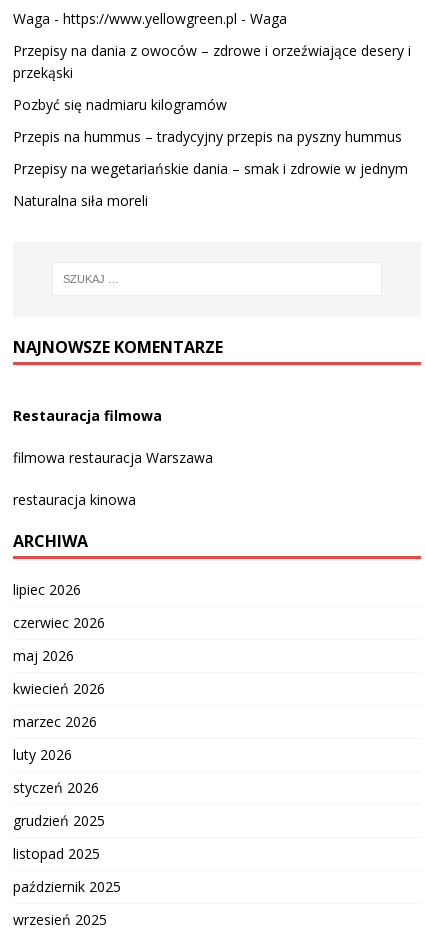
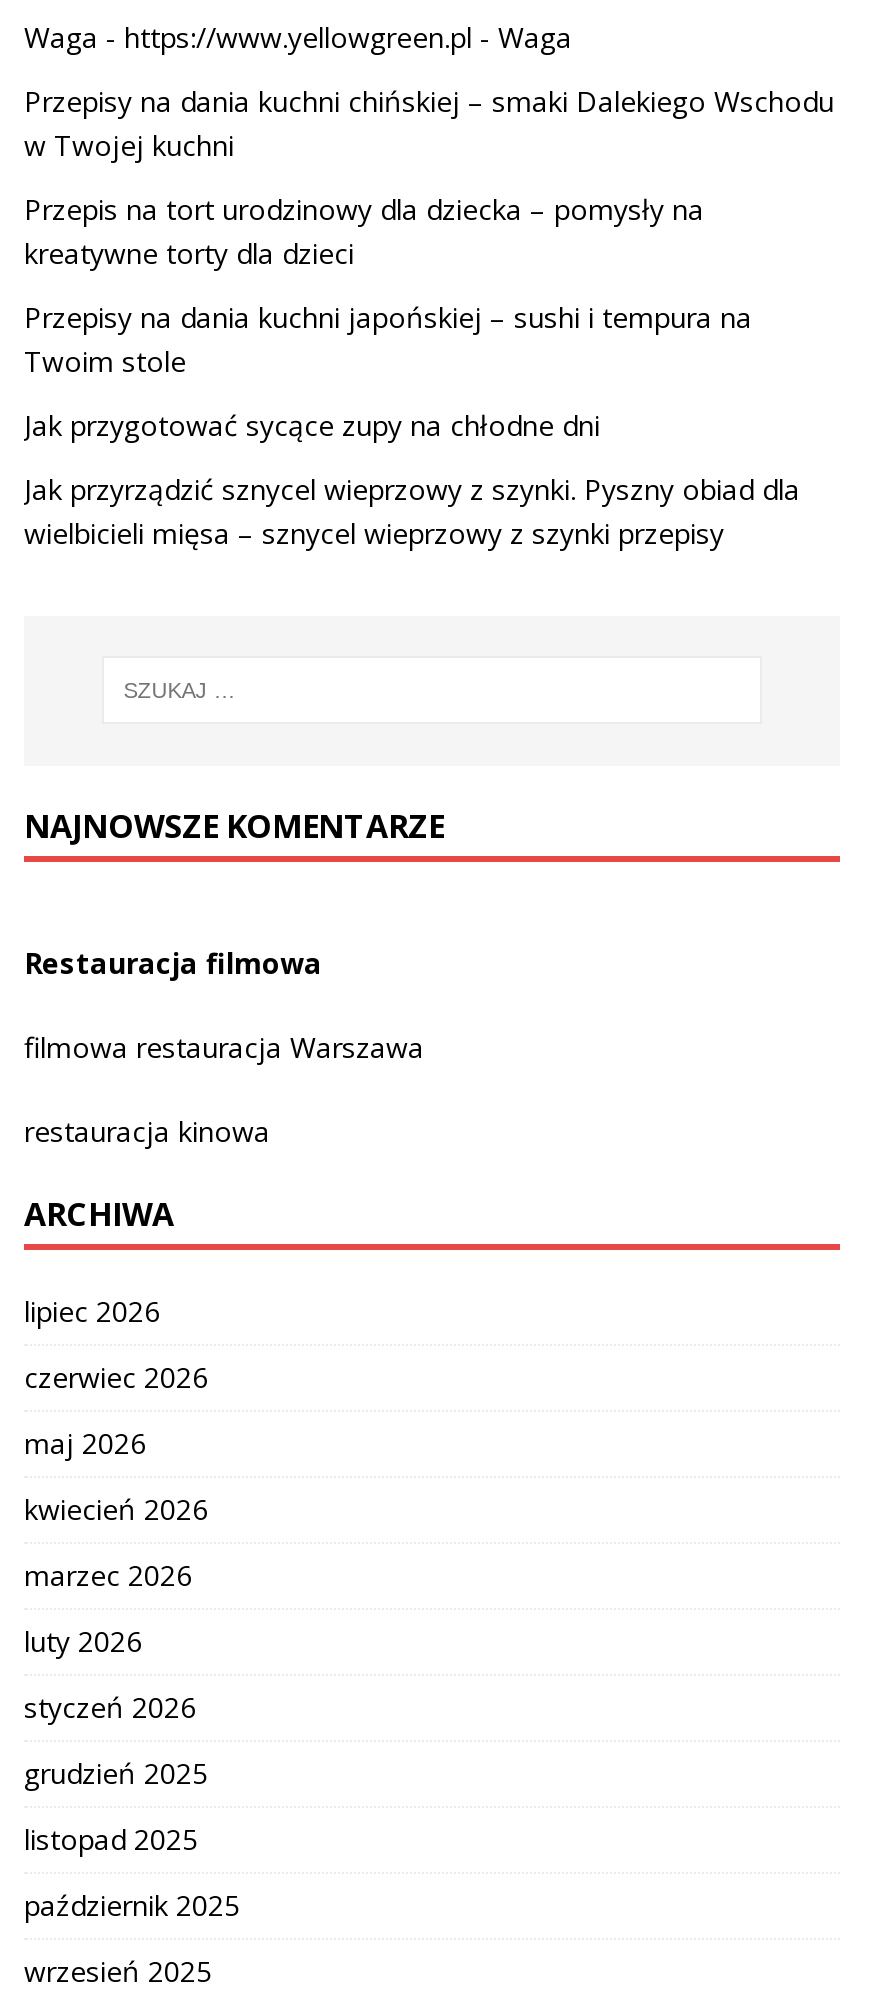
- Przepisy na dania z owoców – zdrowe i orzeźwiające desery i
- przekąski
+ Przepisy na dania kuchni chińskiej – smaki Dalekiego Wschodu
+ w Twojej kuchni

- Pozbyć się nadmiaru kilogramów
+ Przepis na tort urodzinowy dla dziecka – pomysły na
+ kreatywne torty dla dzieci

- Przepis na hummus – tradycyjny przepis na pyszny hummus
+ Przepisy na dania kuchni japońskiej – sushi i tempura na
+ Twoim stole

- Przepisy na wegetariańskie dania – smak i zdrowie w jednym
+ Jak przygotować sycące zupy na chłodne dni

- Naturalna siła moreli
+ Jak przyrządzić sznycel wieprzowy z szynki. Pyszny obiad dla
+ wielbicieli mięsa – sznycel wieprzowy z szynki przepisy
